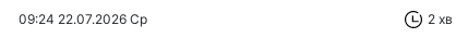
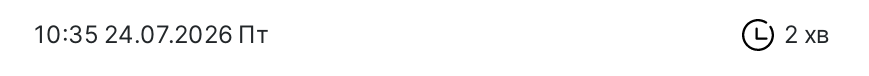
- 09:24 22.07.2026 Ср
+ 10:35 24.07.2026 Пт
